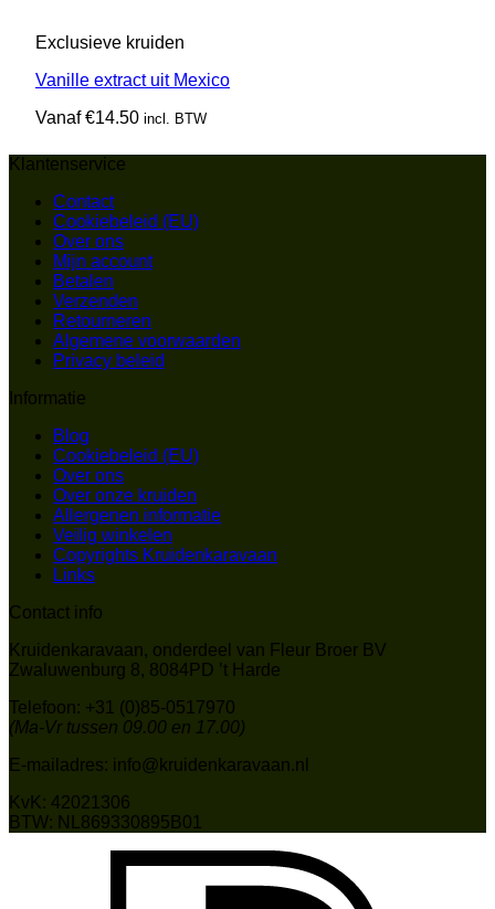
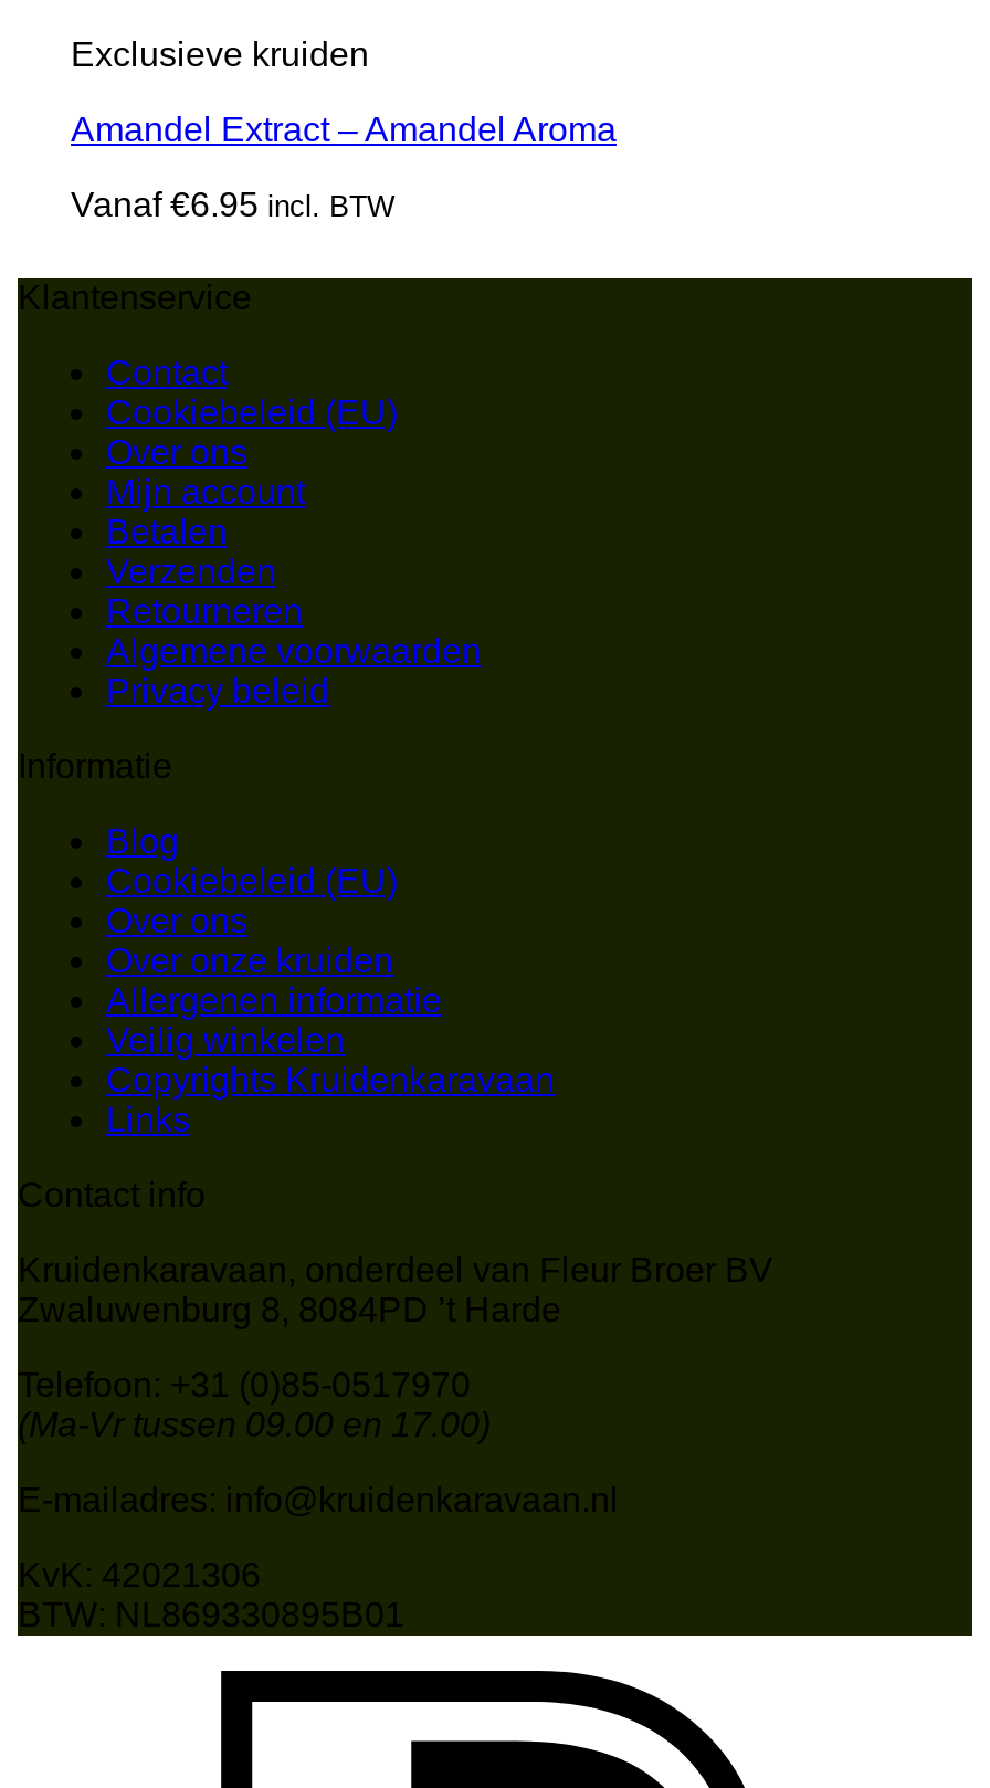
- Vanille extract uit Mexico
+ Amandel Extract – Amandel Aroma

- Vanaf €14.50 incl. BTW
+ Vanaf €6.95 incl. BTW
